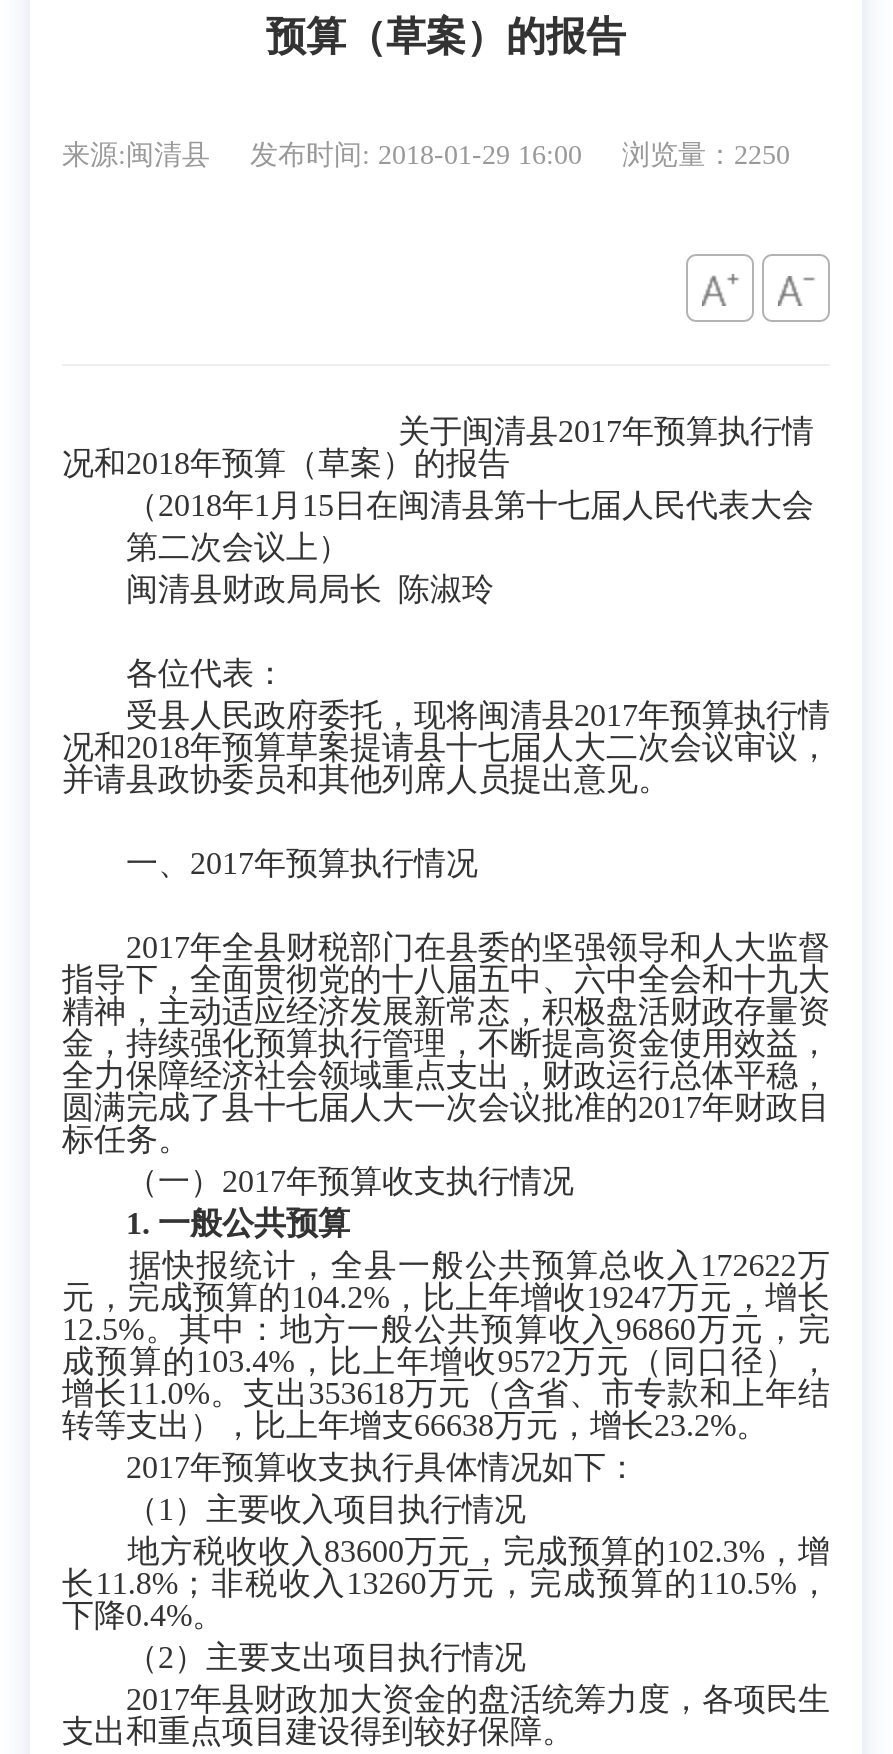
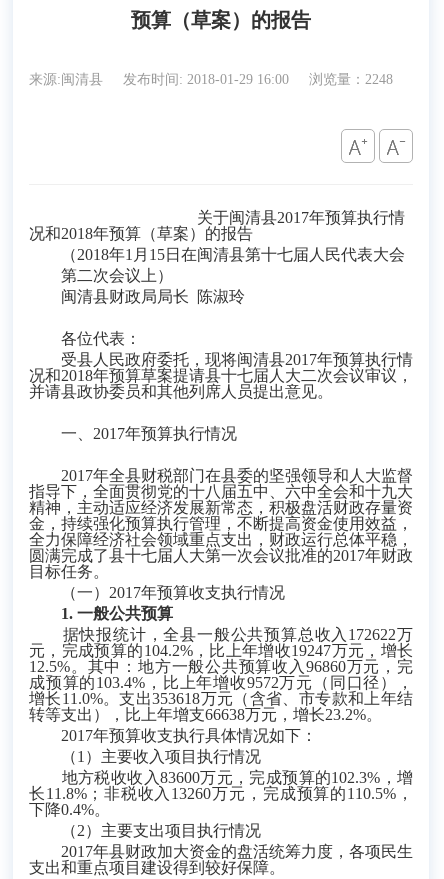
- 来源:闽清县 发布时间: 2018-01-29 16:00 浏览量：2250
+ 来源:闽清县 发布时间: 2018-01-29 16:00 浏览量：2248

- 圆满完成了县十七届人大一次会议批准的2017年财政目
- 标任务。
+ 圆满完成了县十七届人大第一次会议批准的2017年财政
+ 目标任务。
